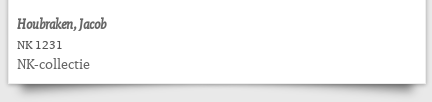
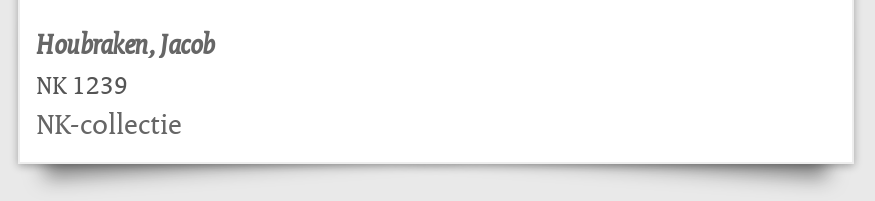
- NK 1231
+ NK 1239
